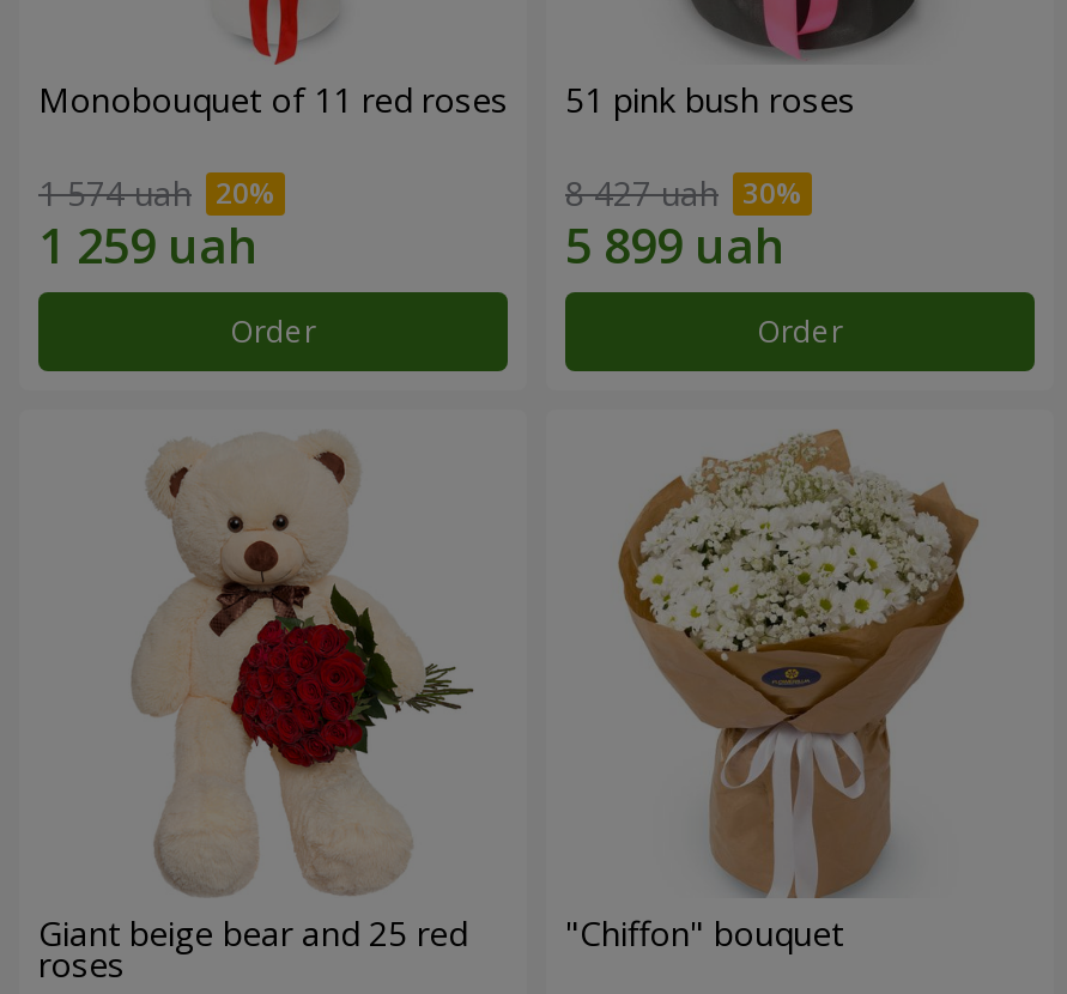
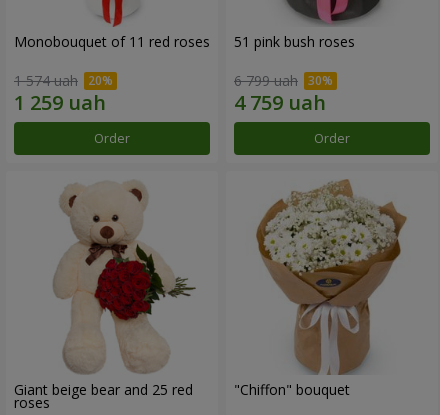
- 8 427 uah
+ 6 799 uah
